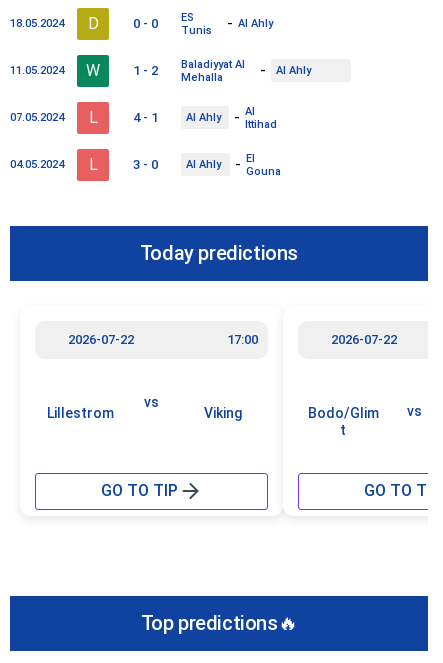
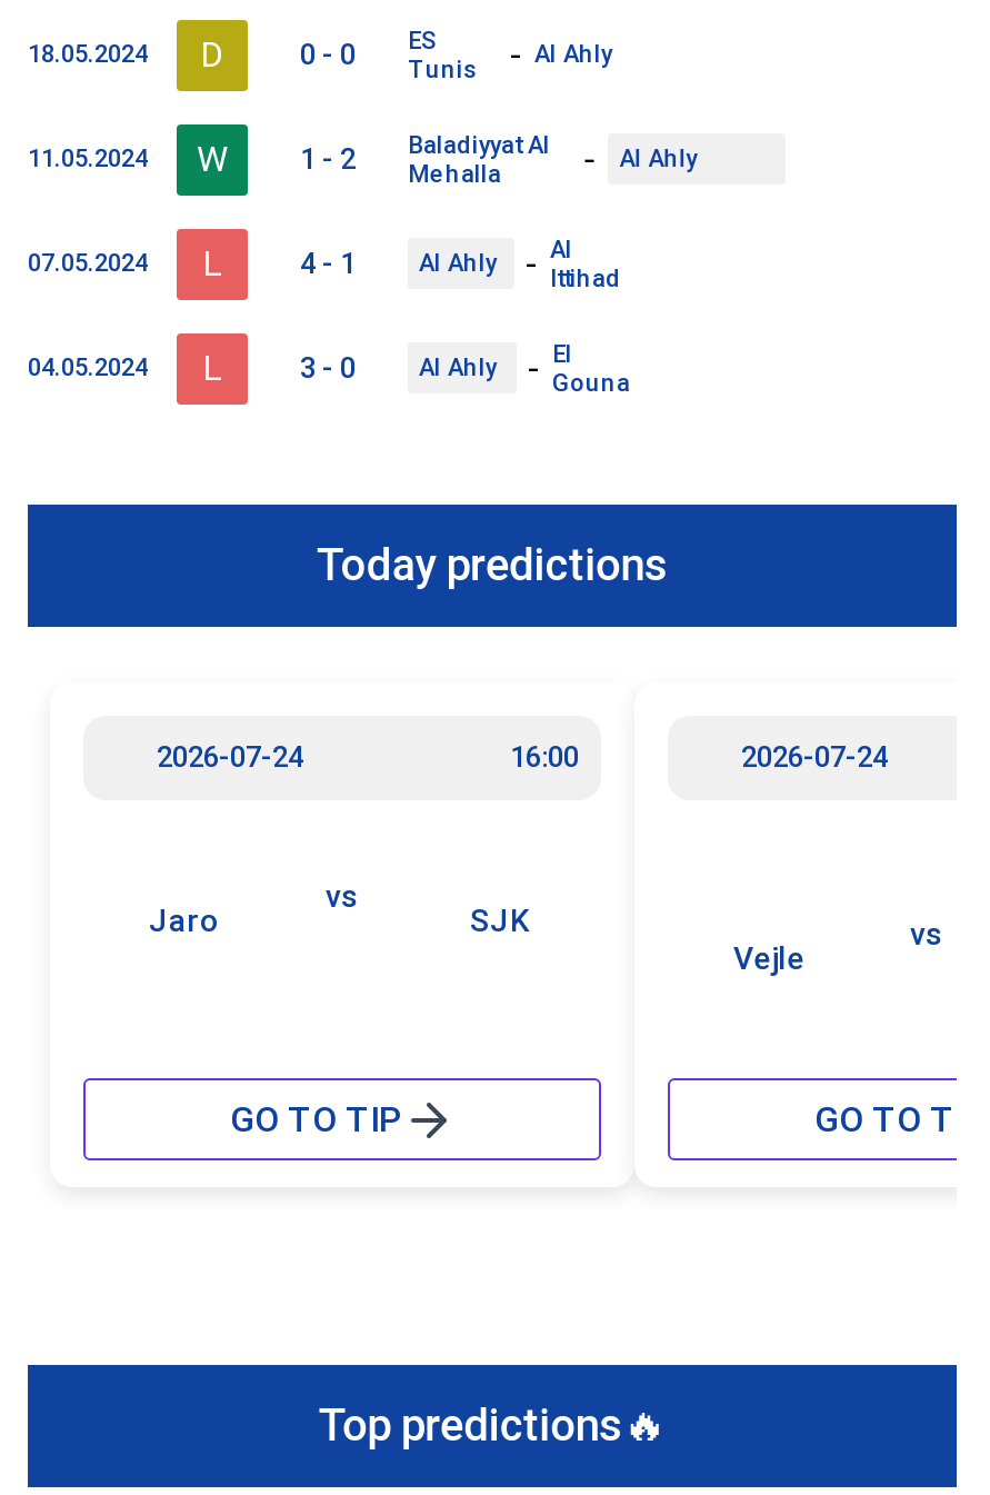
- 2026-07-22
- 17:00
+ 2026-07-24
+ 16:00

- 2026-07-22
+ 2026-07-24

- Lillestrom
+ Jaro

- Viking
+ SJK

- Bodo/Glim
- t
+ Vejle
